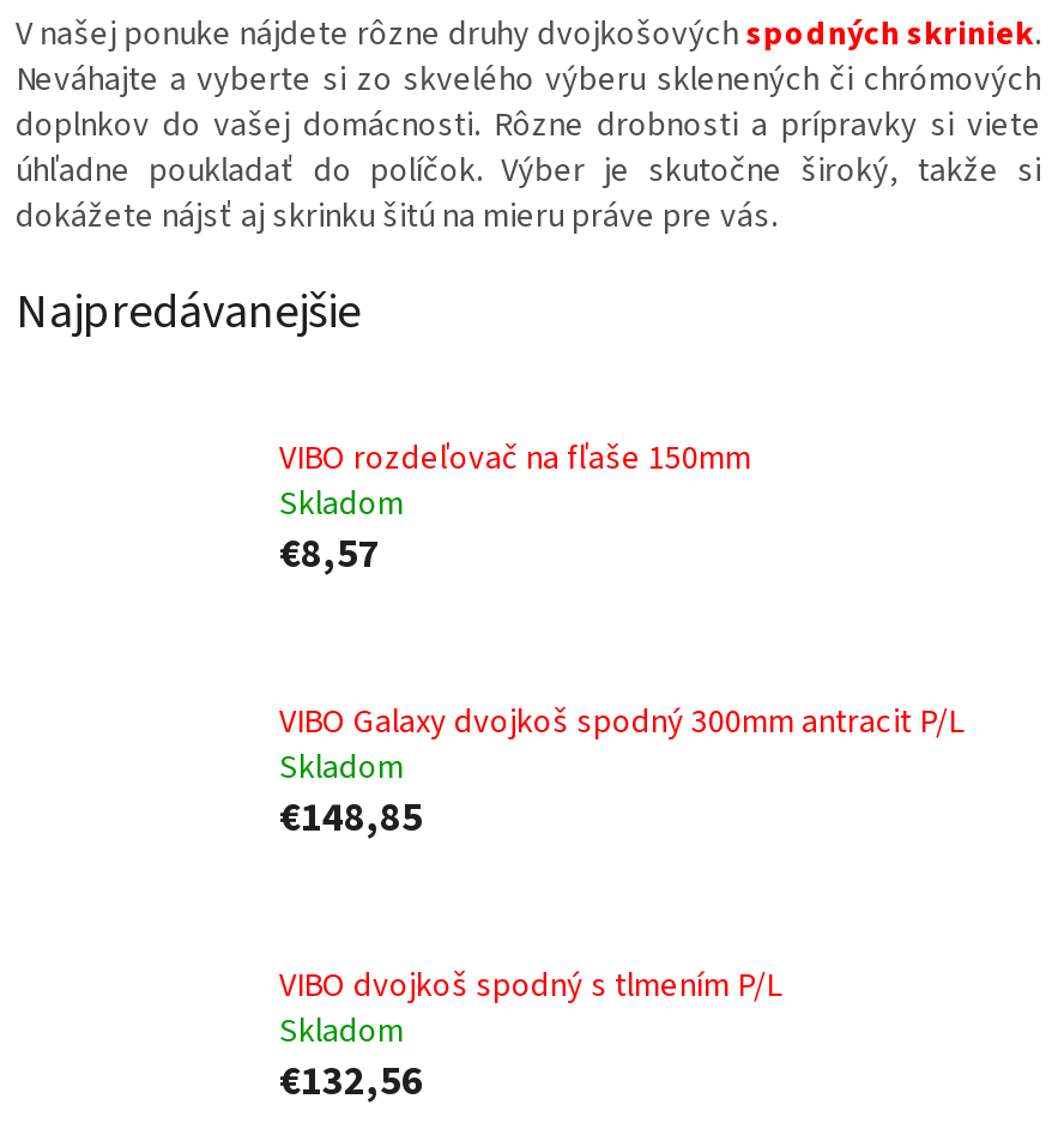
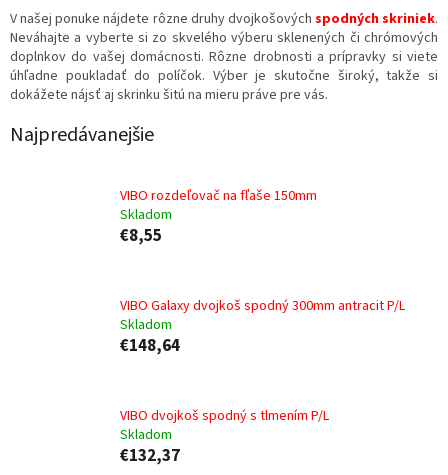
- €8,57
+ €8,55

- €148,85
+ €148,64

- €132,56
+ €132,37
